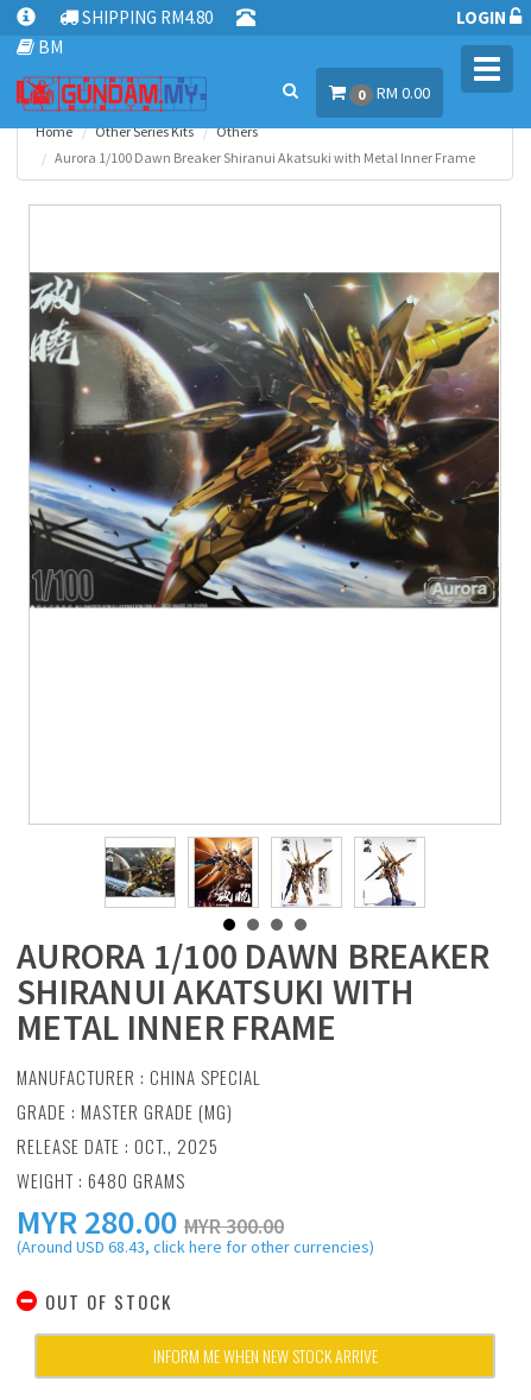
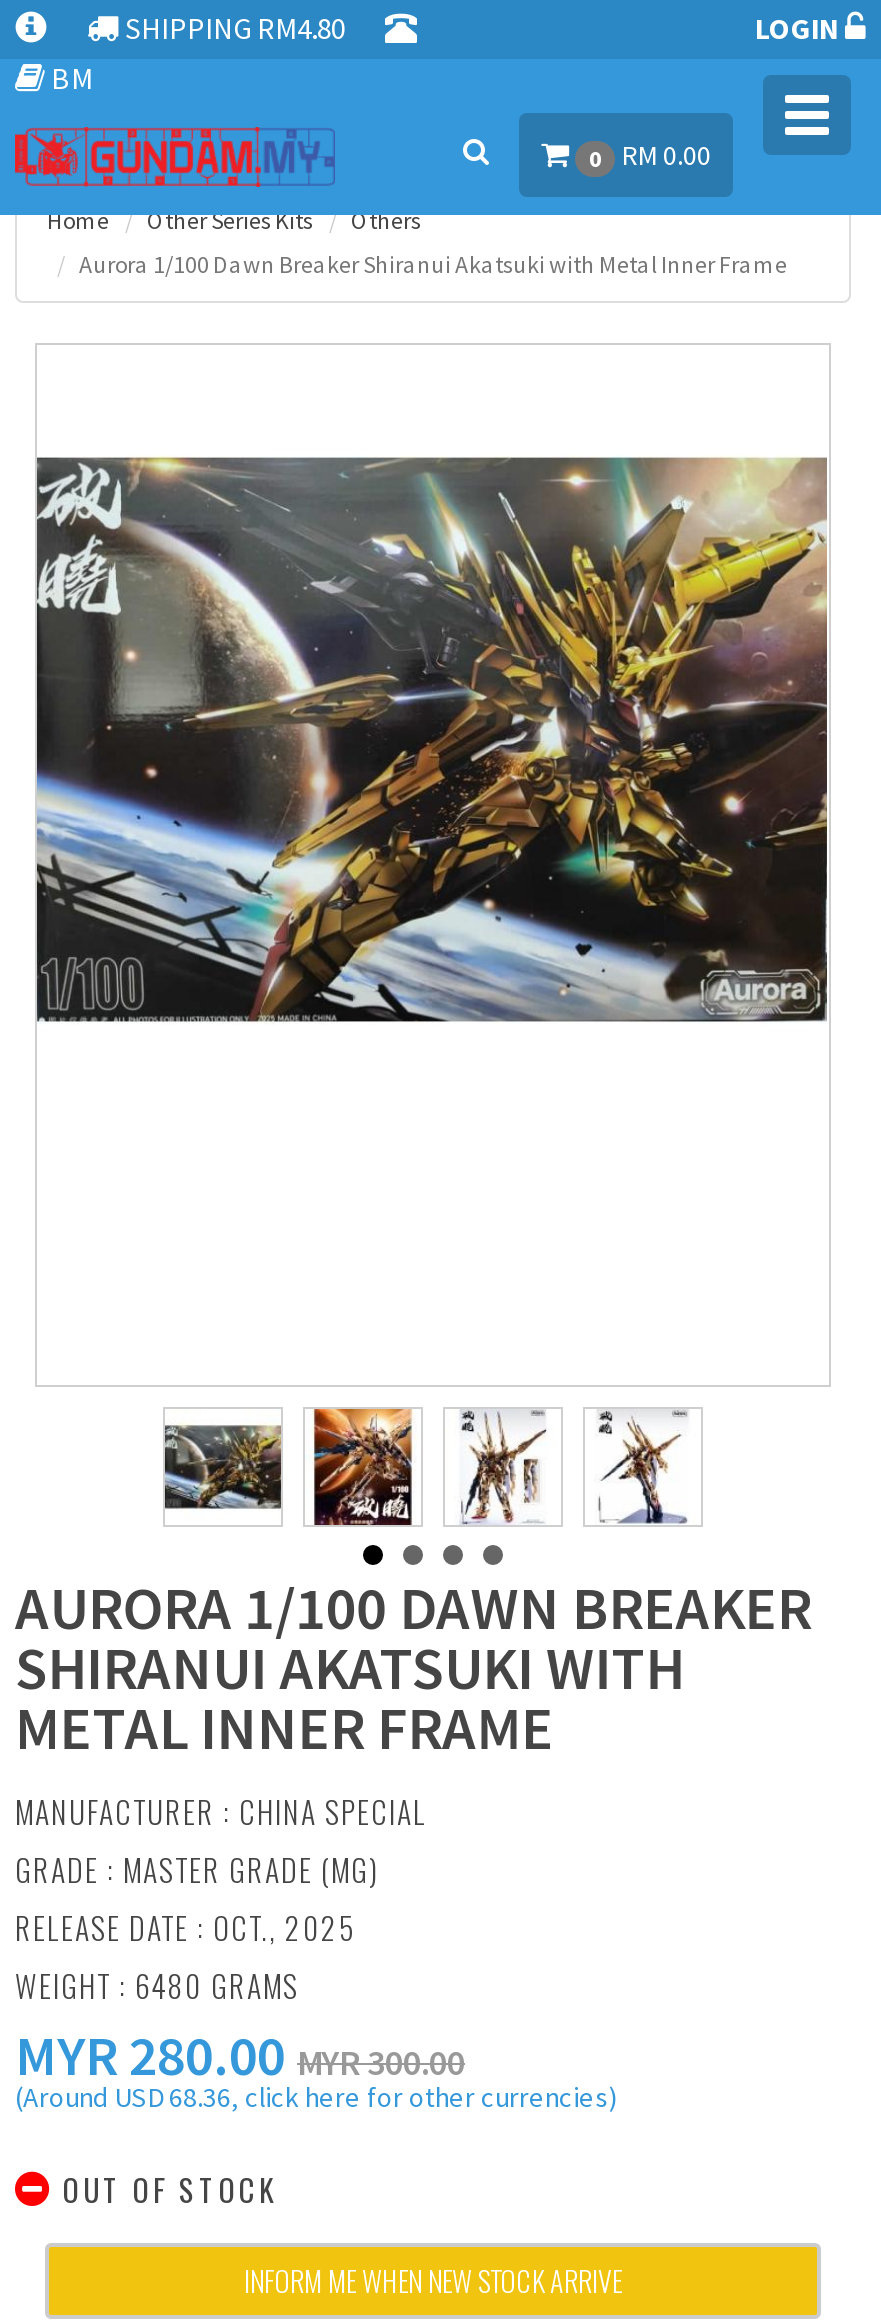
- (Around USD 68.43, click here for other currencies)
+ (Around USD 68.36, click here for other currencies)
